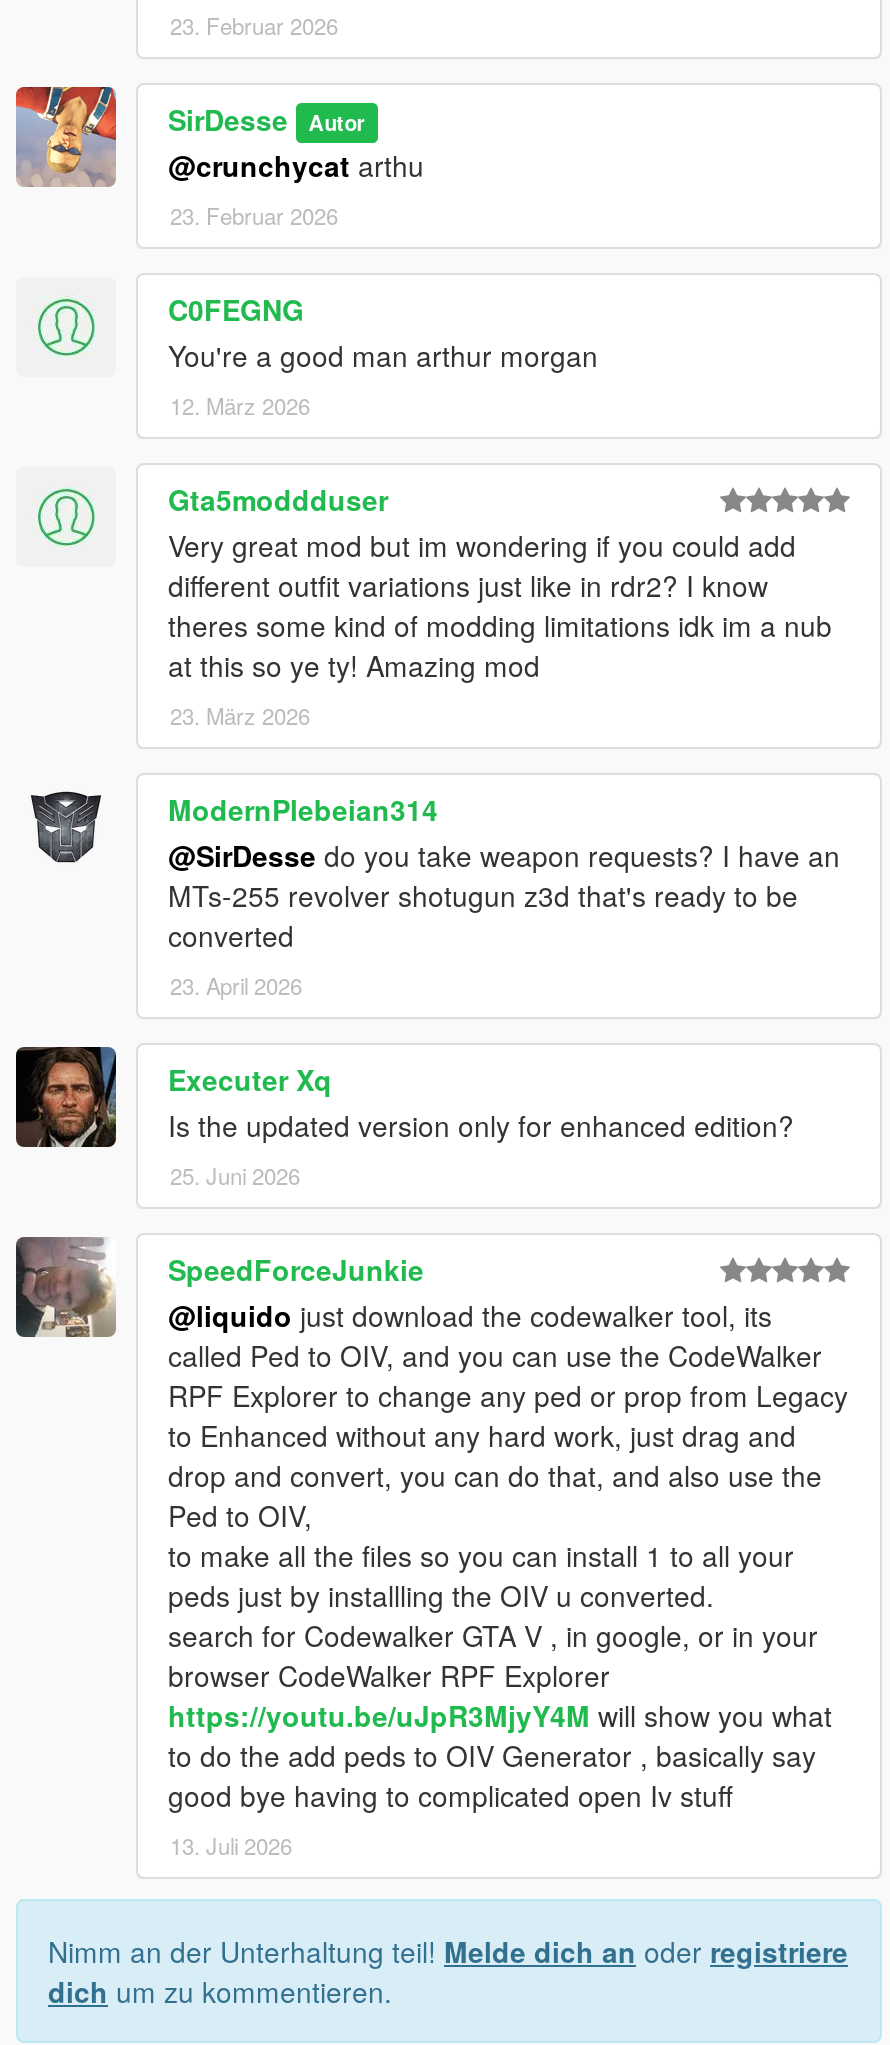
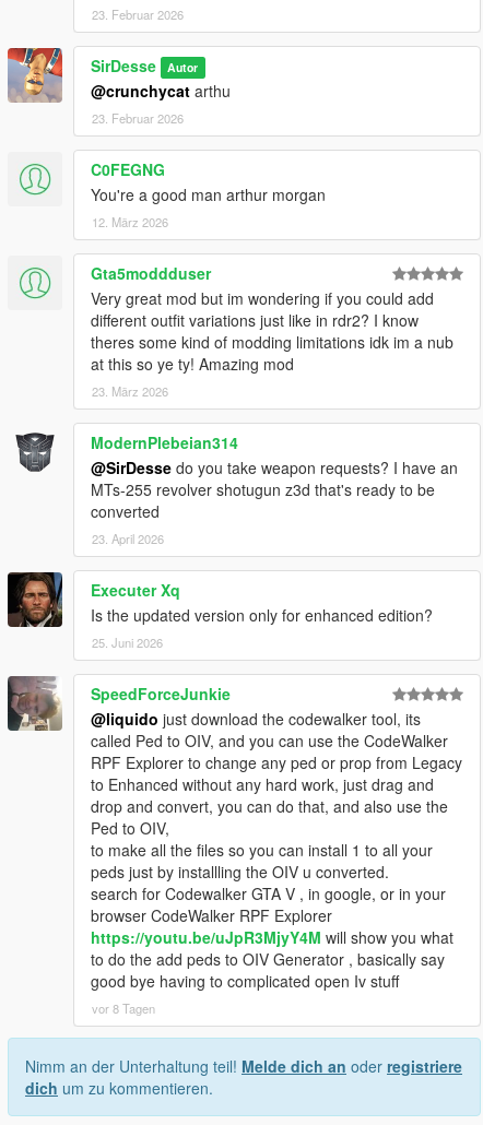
- 13. Juli 2026
+ vor 8 Tagen
